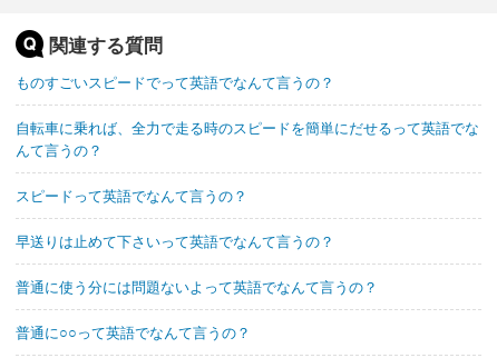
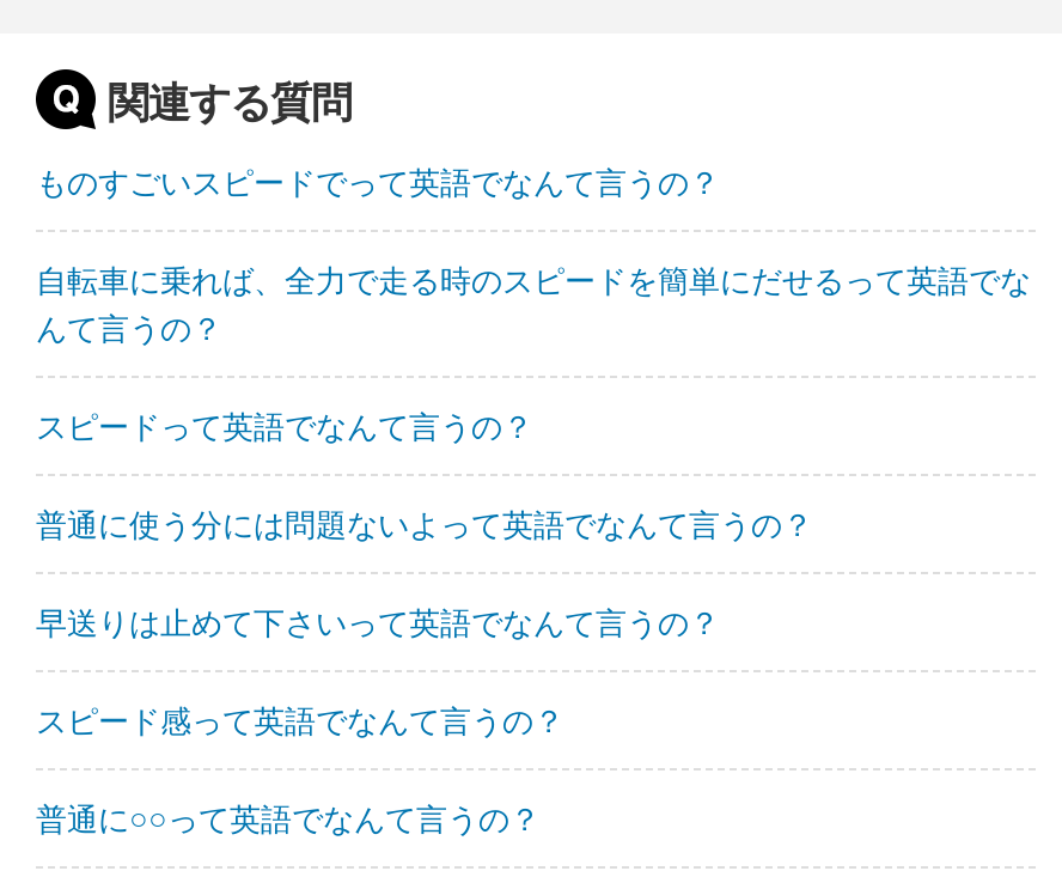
+ スピード感って英語でなんて言うの？

moved up: 普通に使う分には問題ないよって英語でなんて言うの？
